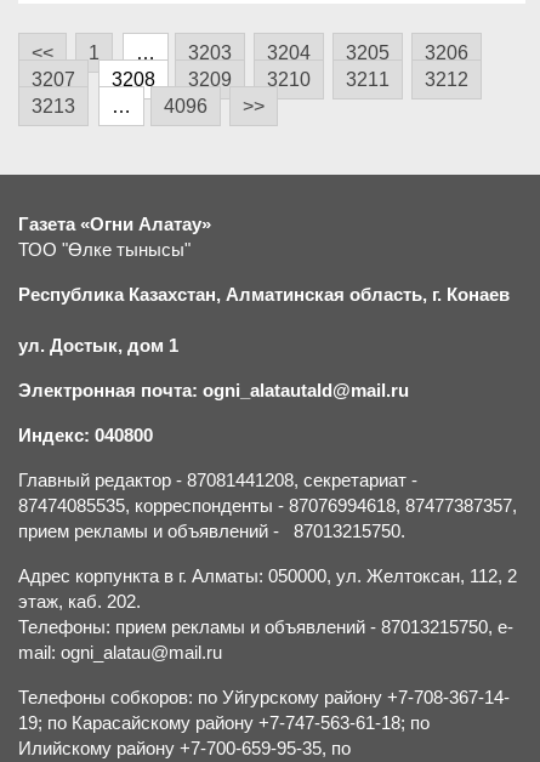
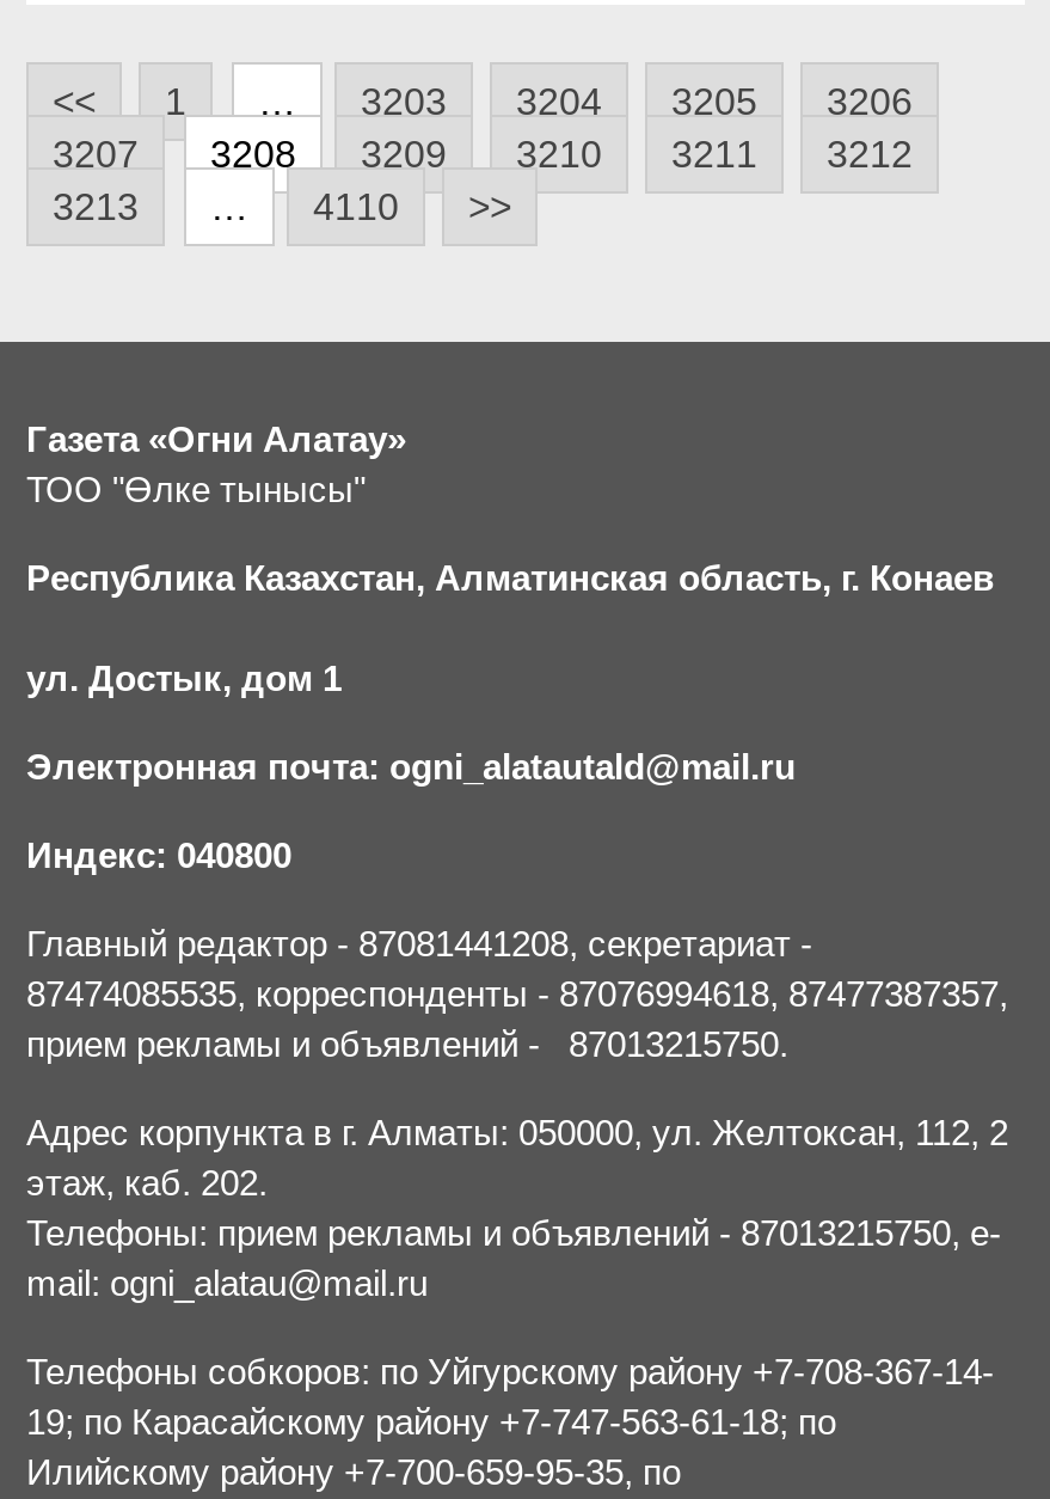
- 4096
+ 4110
